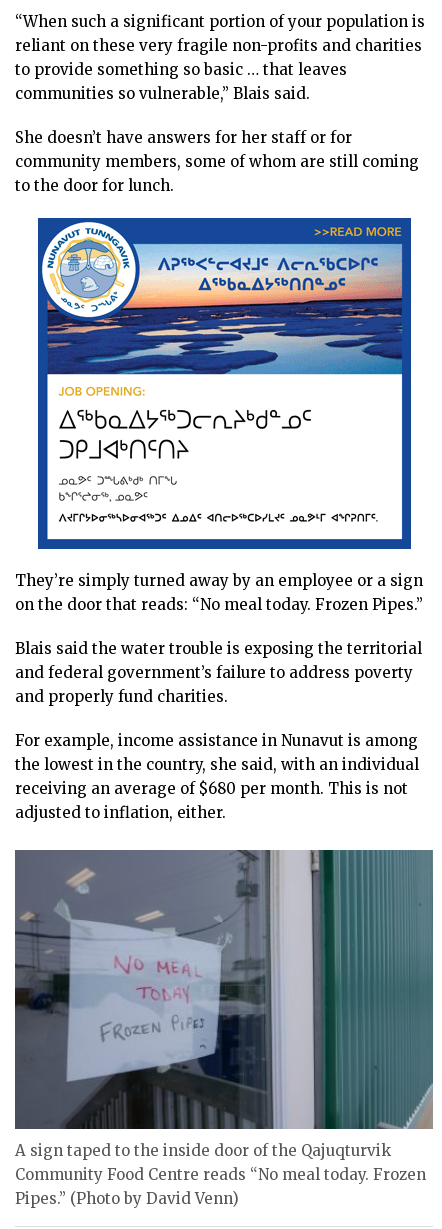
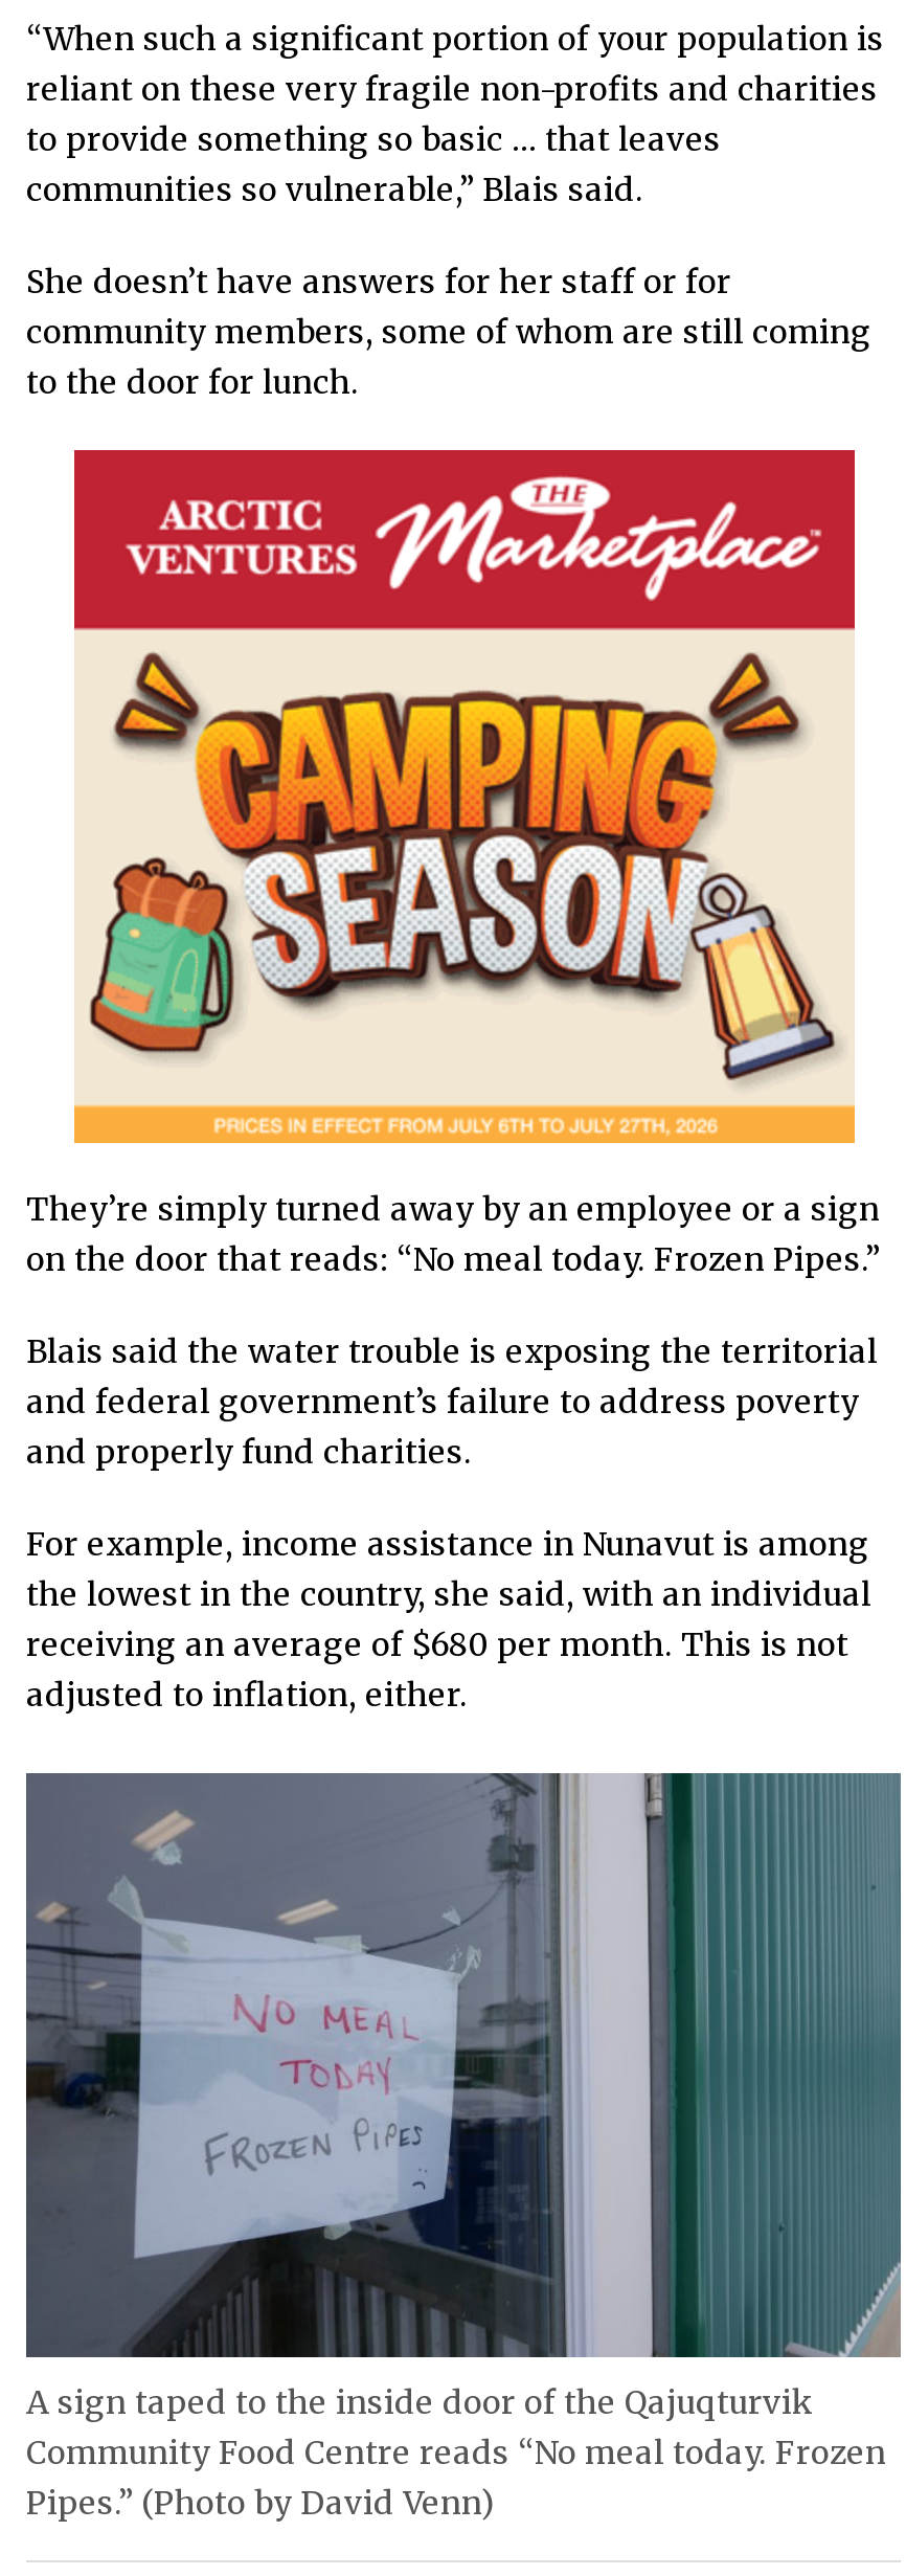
- [image]
+ [image]
